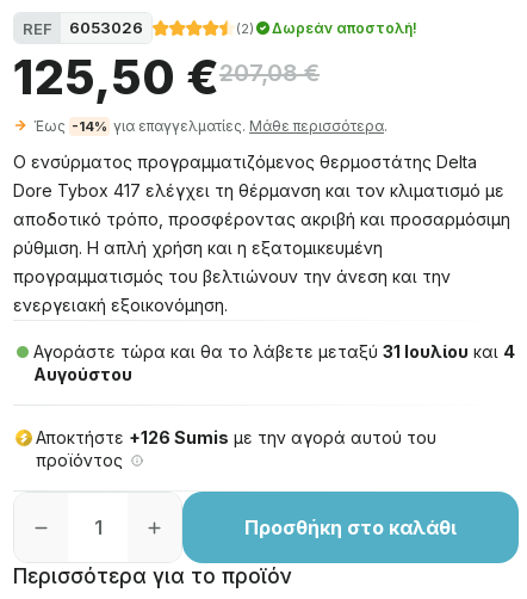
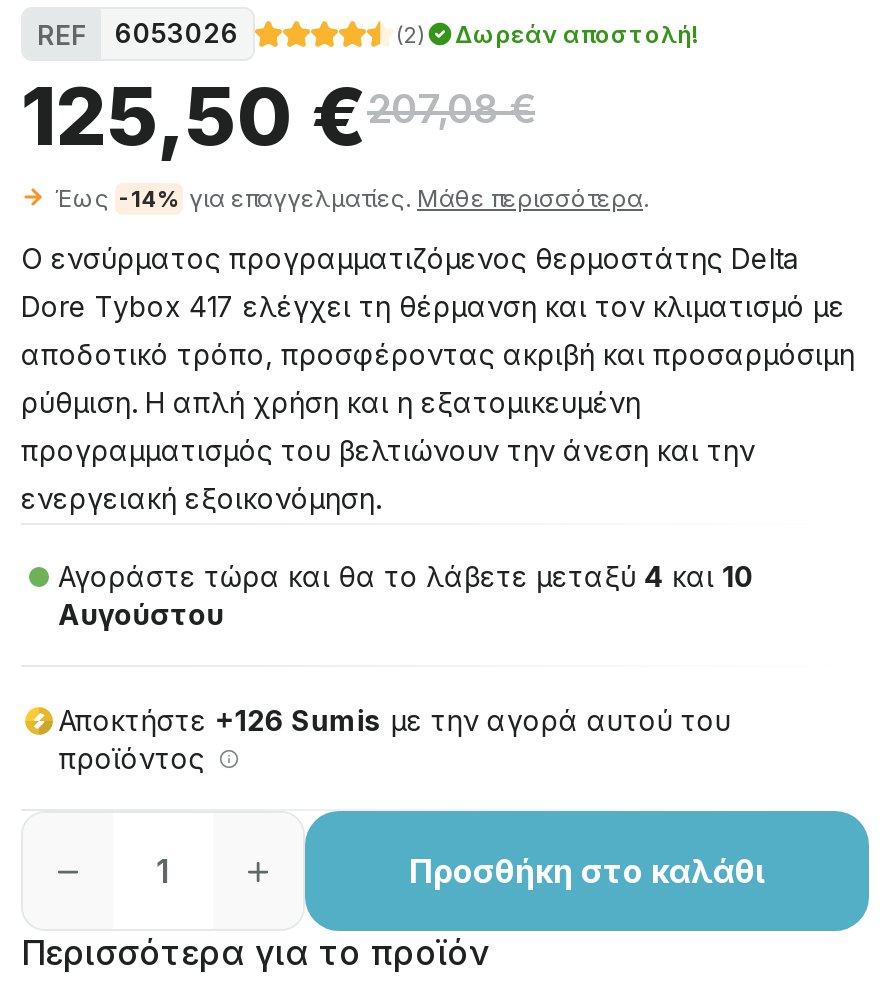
- Αγοράστε τώρα και θα το λάβετε μεταξύ 31 Ιουλίου και 4
+ Αγοράστε τώρα και θα το λάβετε μεταξύ 4 και 10
